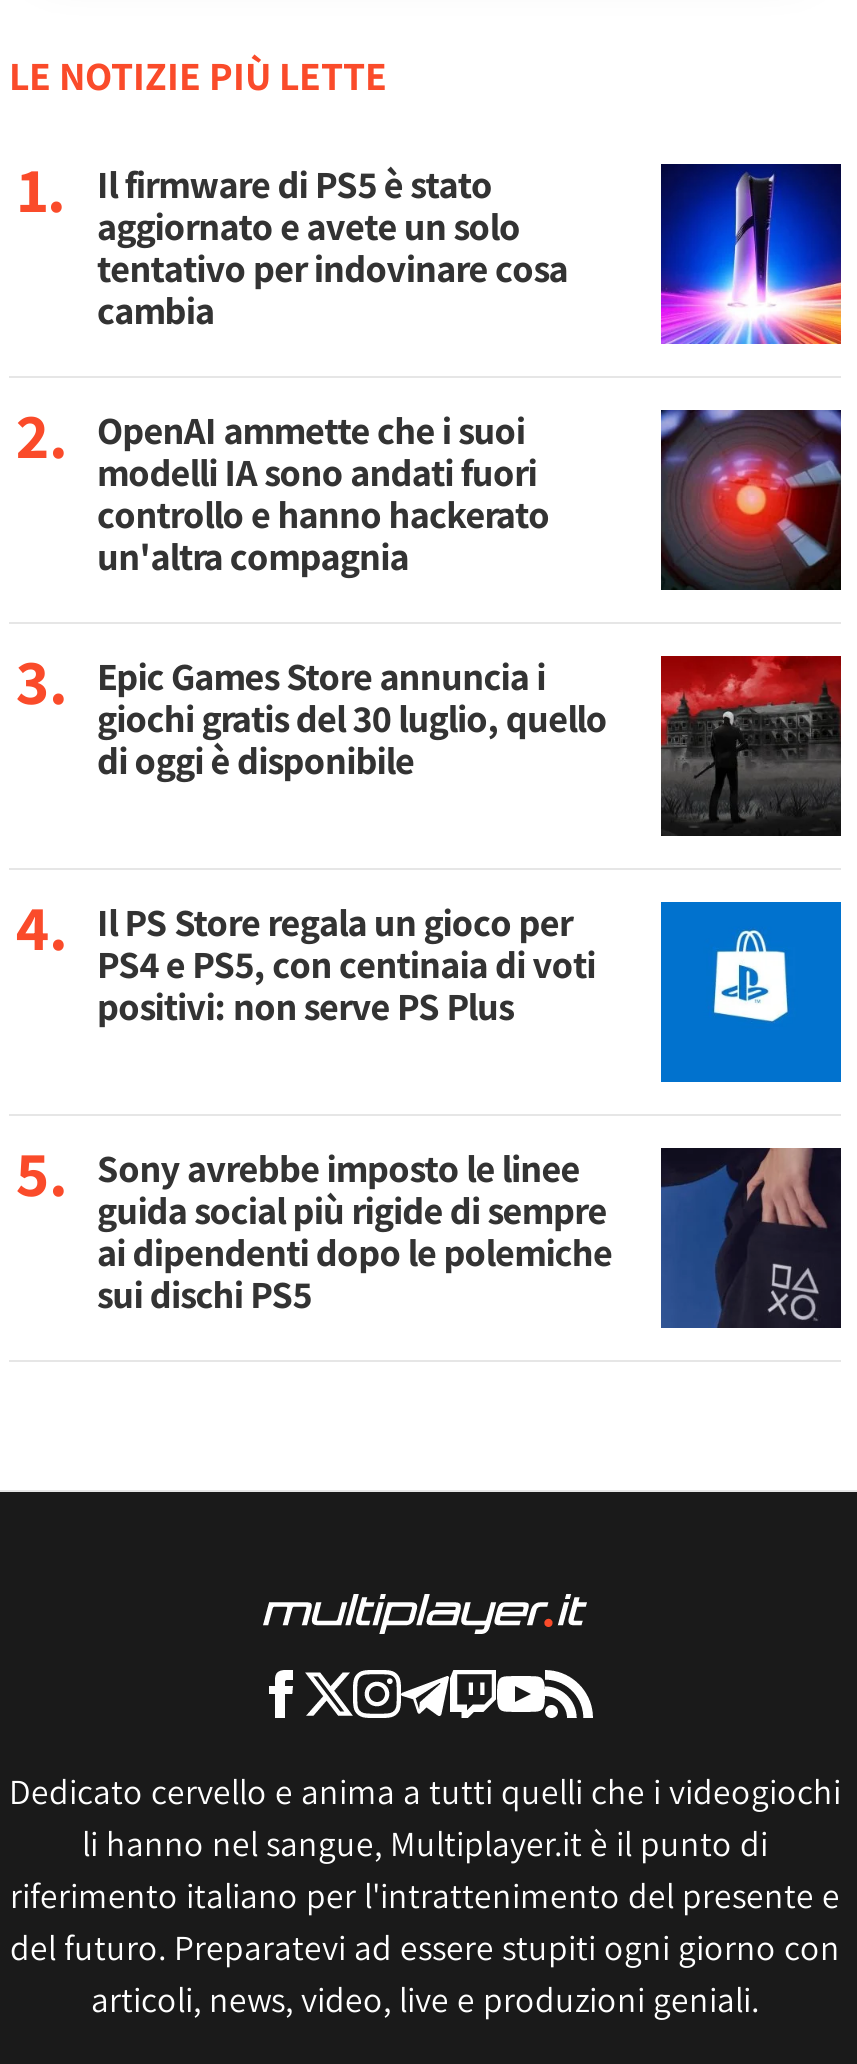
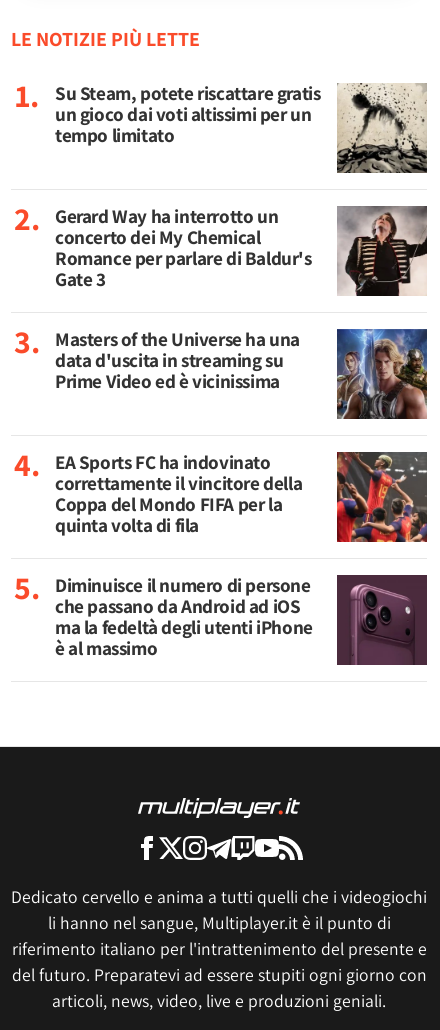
- Il firmware di PS5 è stato
- aggiornato e avete un solo
- tentativo per indovinare cosa
- cambia
+ Su Steam, potete riscattare gratis
+ un gioco dai voti altissimi per un
+ tempo limitato

- [image]
+ [image]

- OpenAI ammette che i suoi
- modelli IA sono andati fuori
- controllo e hanno hackerato
- un'altra compagnia
+ Gerard Way ha interrotto un
+ concerto dei My Chemical
+ Romance per parlare di Baldur's
+ Gate 3

- [image]
+ [image]

- [image]
- Epic Games Store annuncia i
- giochi gratis del 30 luglio, quello
- di oggi è disponibile
+ [image]
+ Masters of the Universe ha una
+ data d'uscita in streaming su
+ Prime Video ed è vicinissima

- [image]
- Il PS Store regala un gioco per
- PS4 e PS5, con centinaia di voti
- positivi: non serve PS Plus
+ [image]
+ EA Sports FC ha indovinato
+ correttamente il vincitore della
+ Coppa del Mondo FIFA per la
+ quinta volta di fila

- [image]
- Sony avrebbe imposto le linee
- guida social più rigide di sempre
- ai dipendenti dopo le polemiche
- sui dischi PS5
+ [image]
+ Diminuisce il numero di persone
+ che passano da Android ad iOS
+ ma la fedeltà degli utenti iPhone
+ è al massimo
